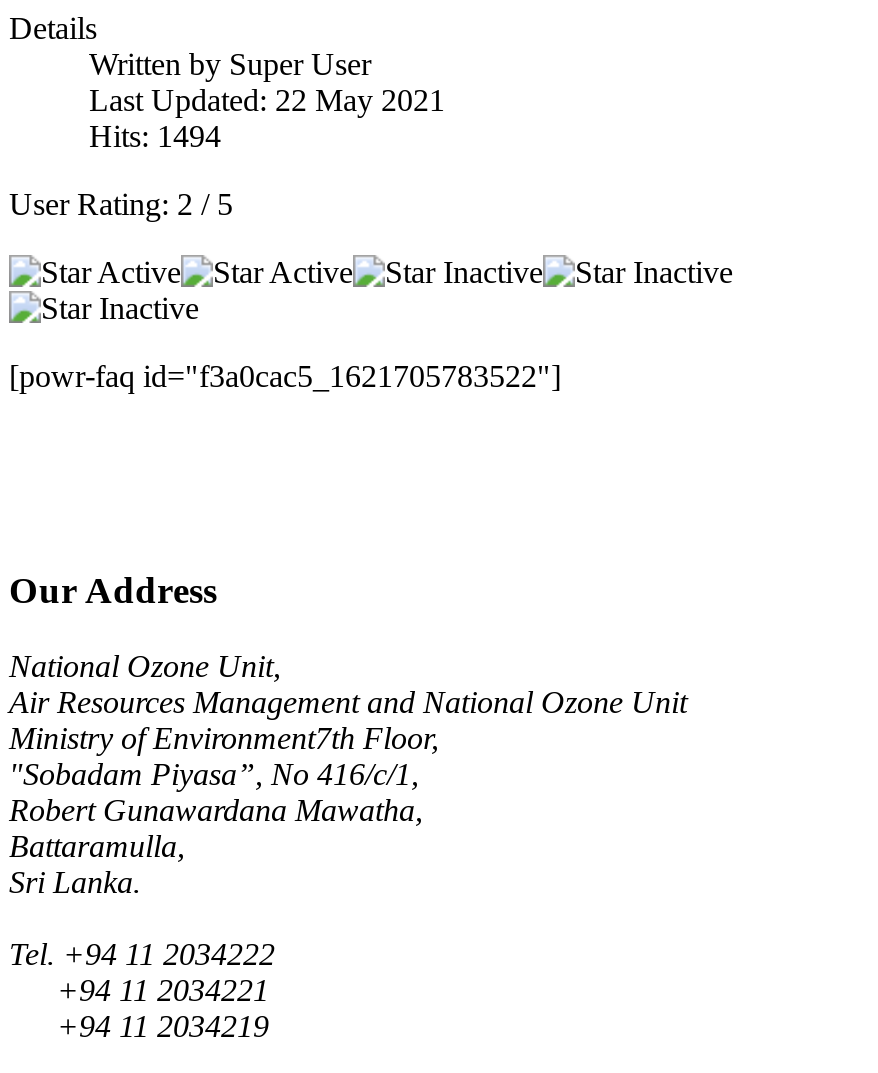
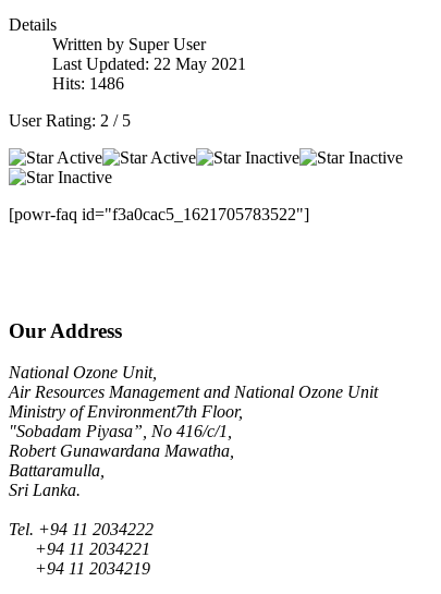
- Hits: 1494
+ Hits: 1486
